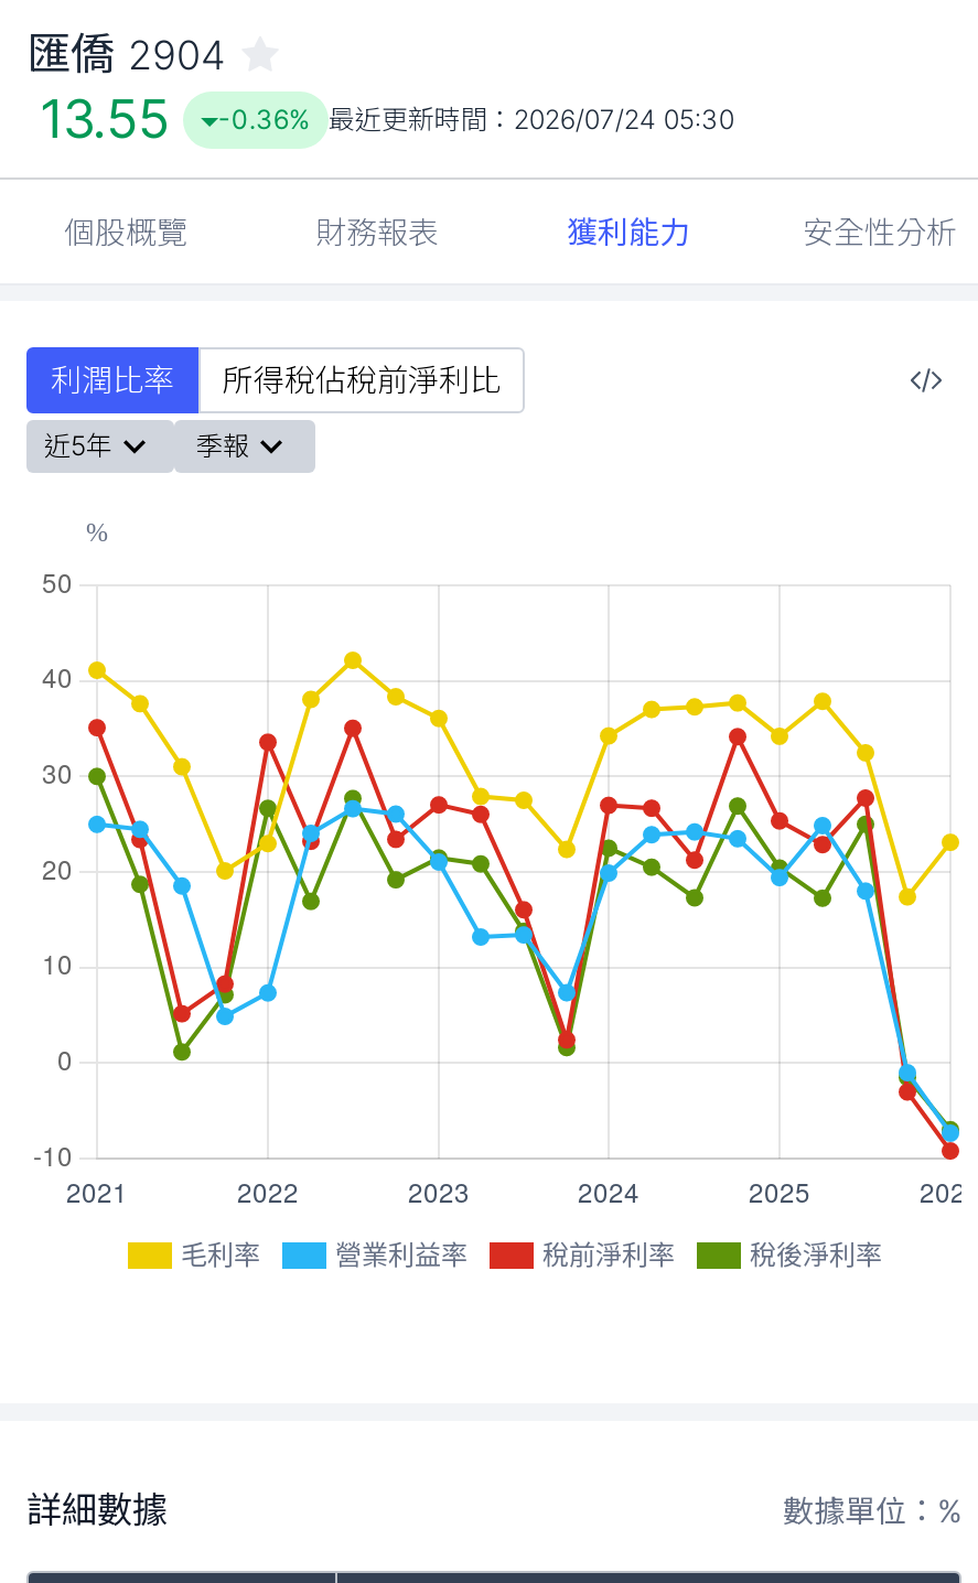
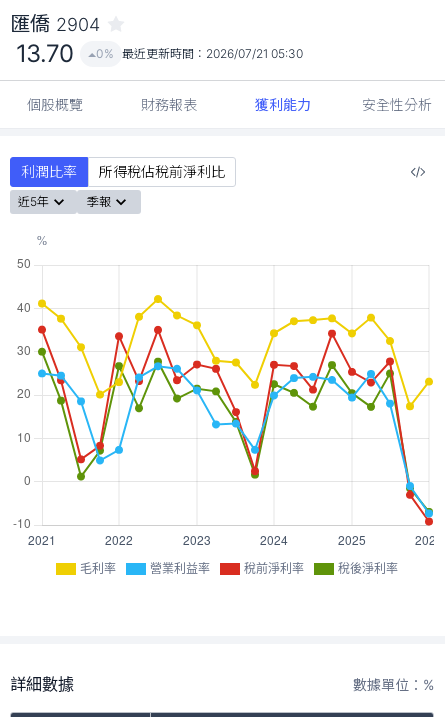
- 13.55
+ 13.70

- -0.36% 最近更新時間：2026/07/24 05:30
+ 0% 最近更新時間：2026/07/21 05:30
